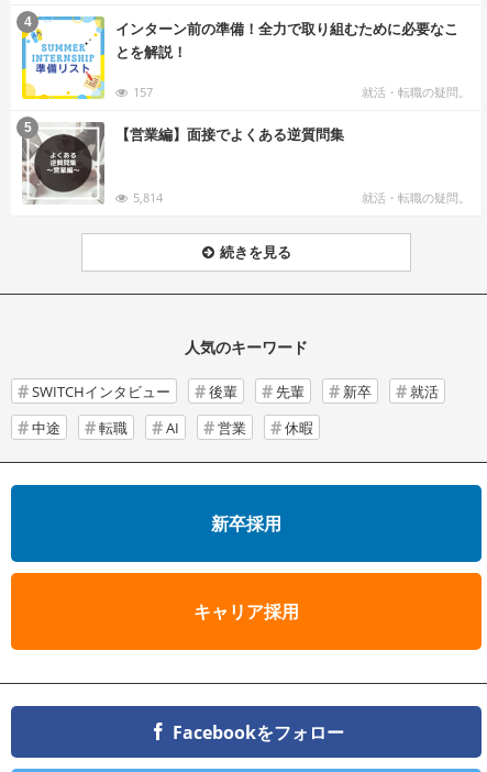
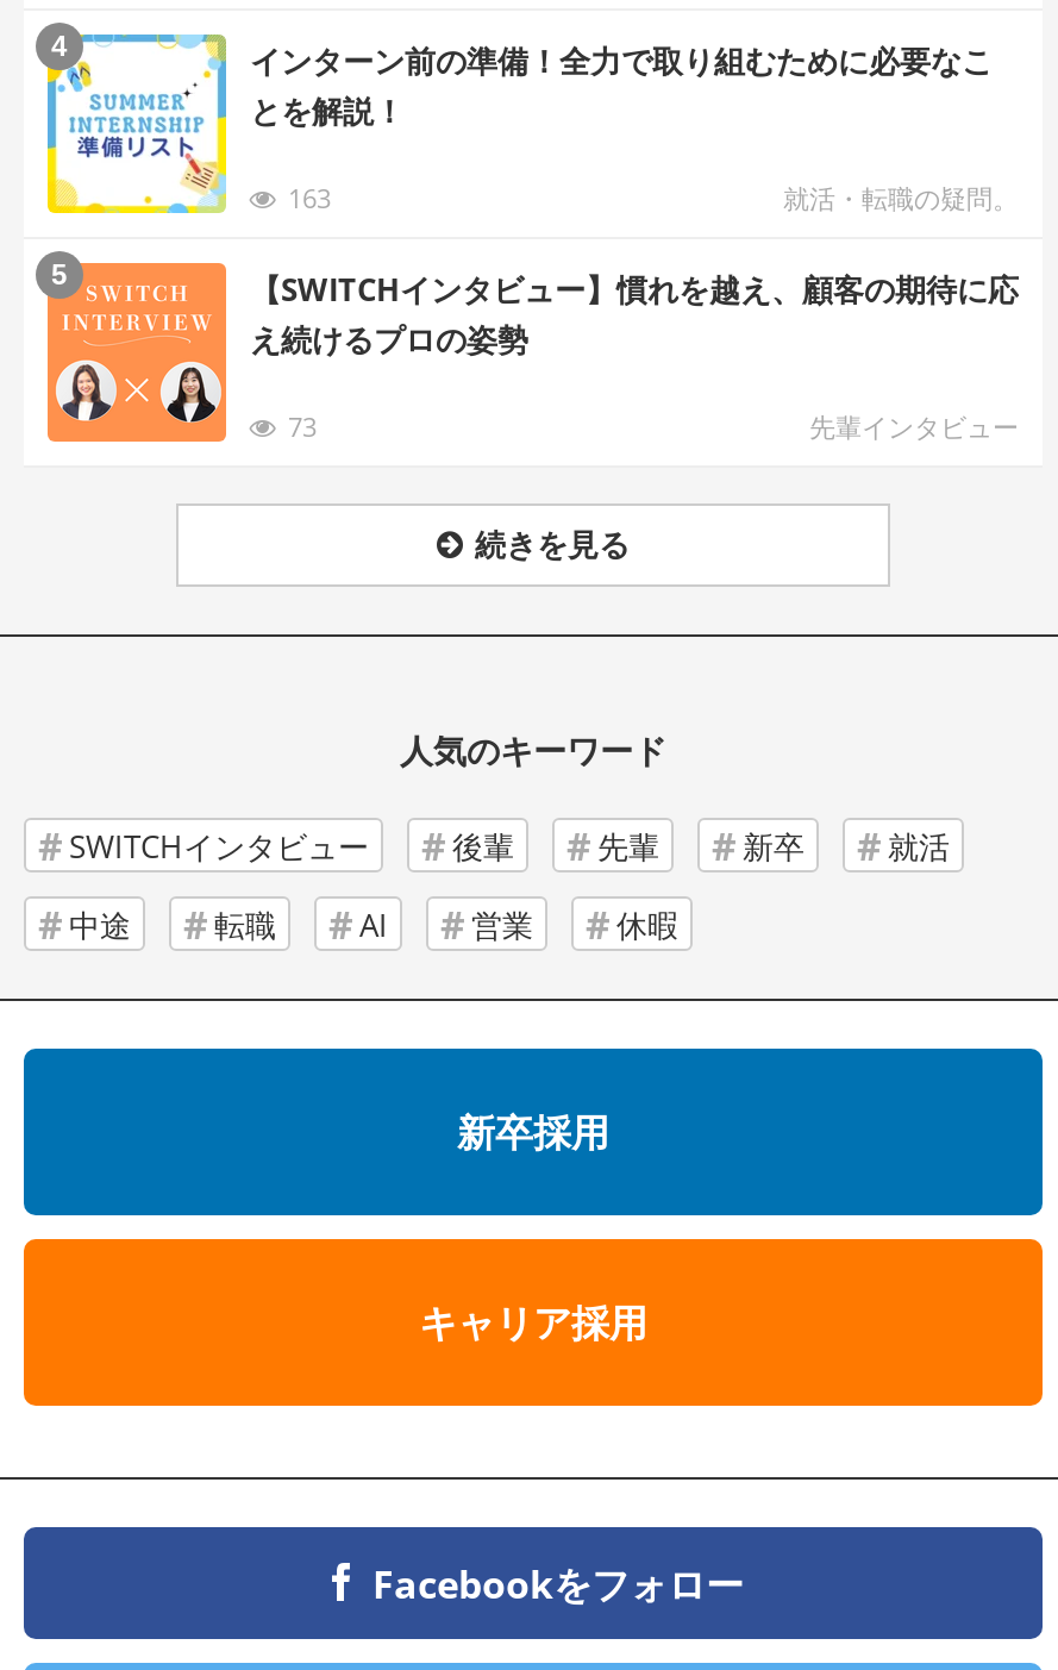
- 157
+ 163

- [image]
- 【営業編】面接でよくある逆質問集
+ [image]
+ 【SWITCHインタビュー】慣れを越え、顧客の期待に応
+ え続けるプロの姿勢

- 5,814
- 就活・転職の疑問。
+ 73
+ 先輩インタビュー
